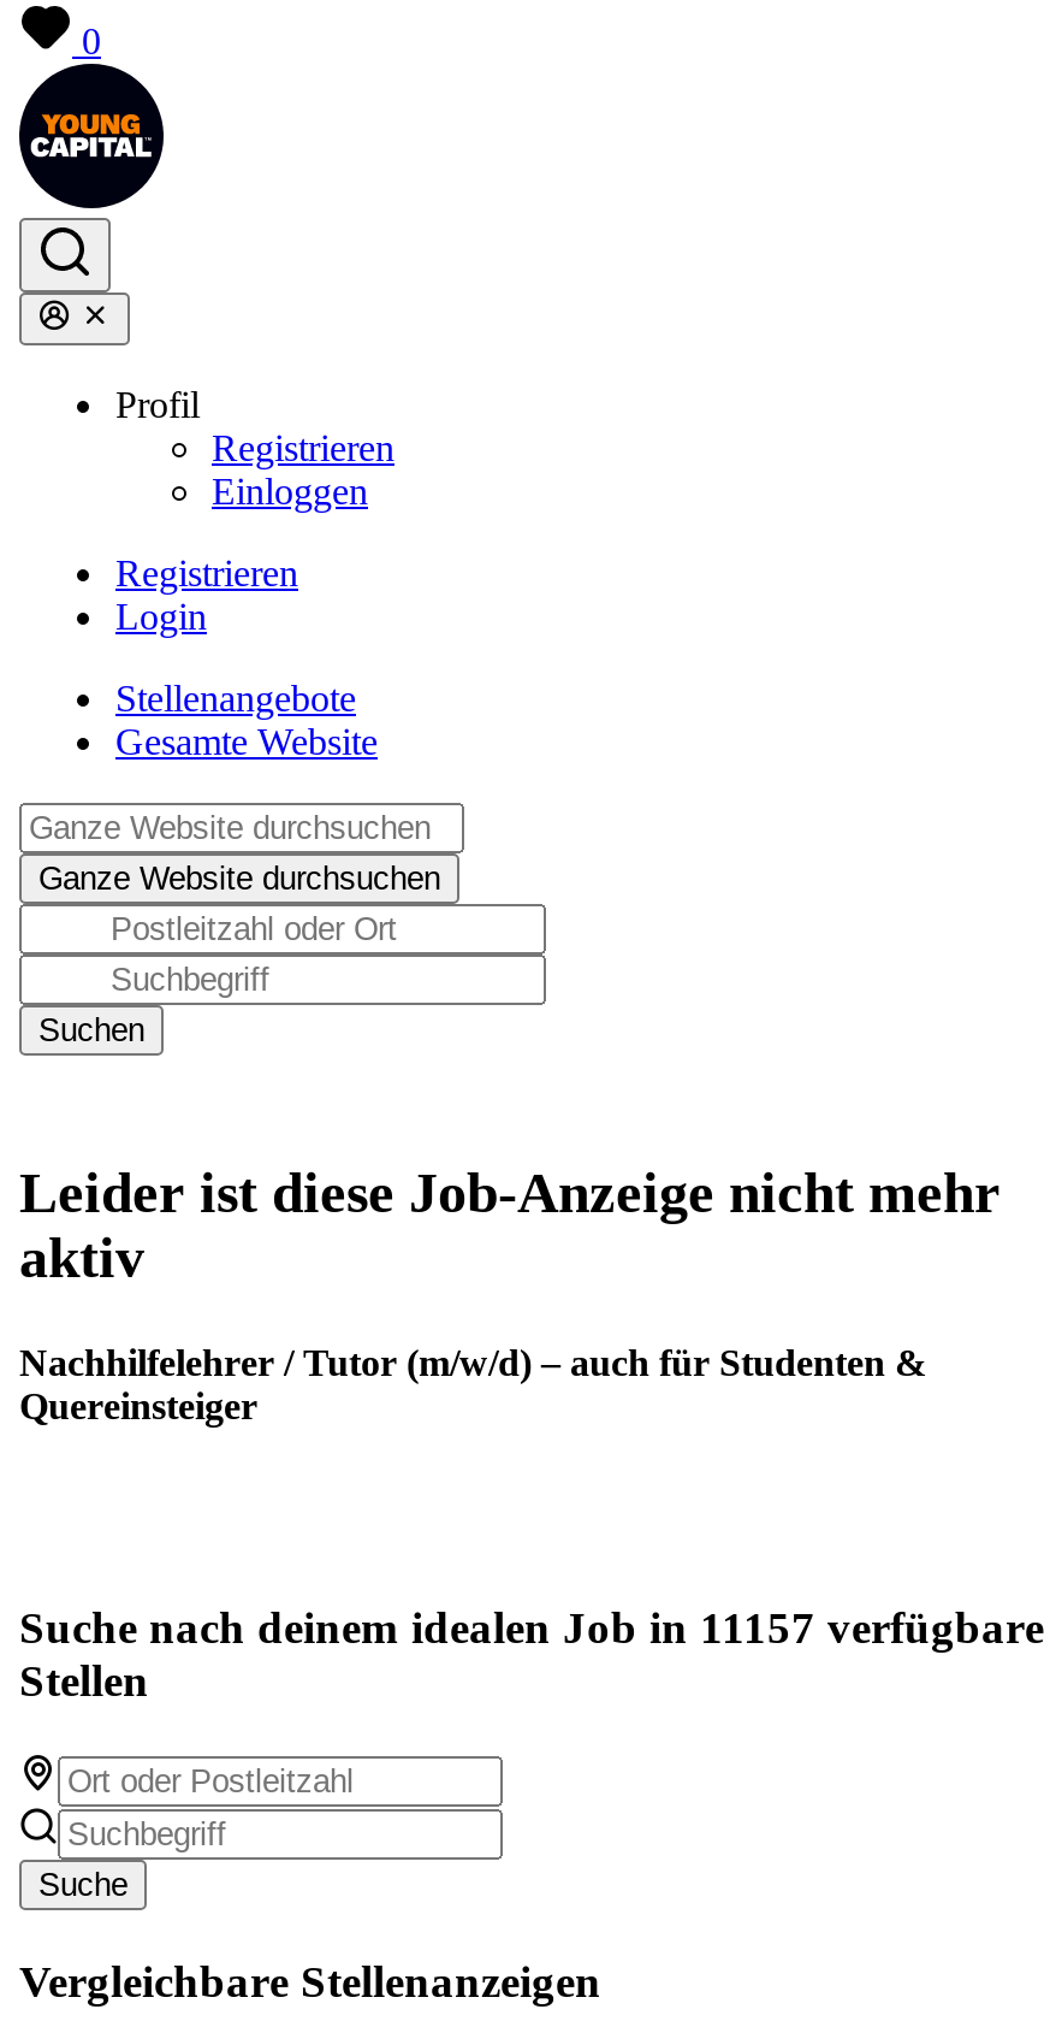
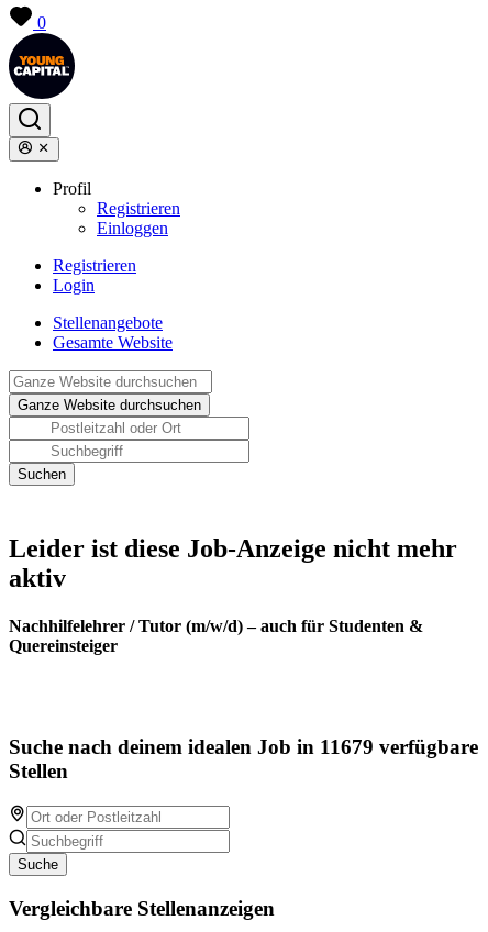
- Suche nach deinem idealen Job in 11157 verfügbare
+ Suche nach deinem idealen Job in 11679 verfügbare
